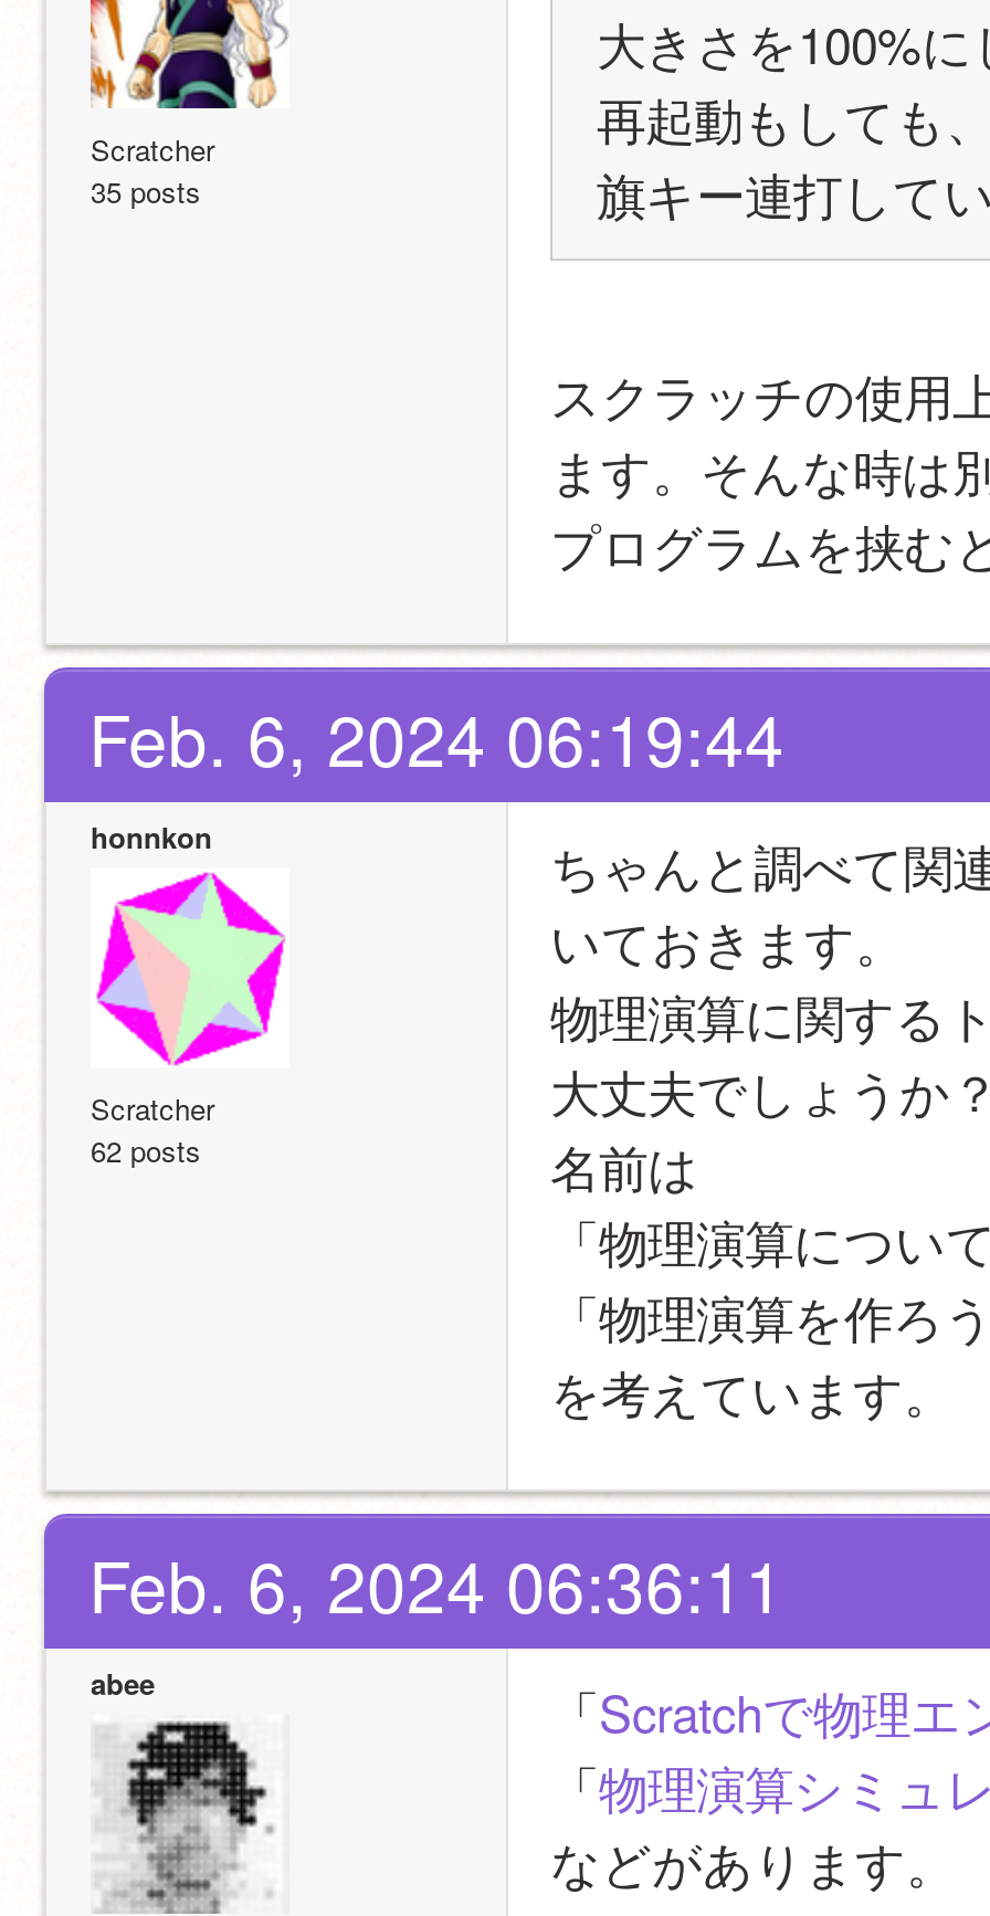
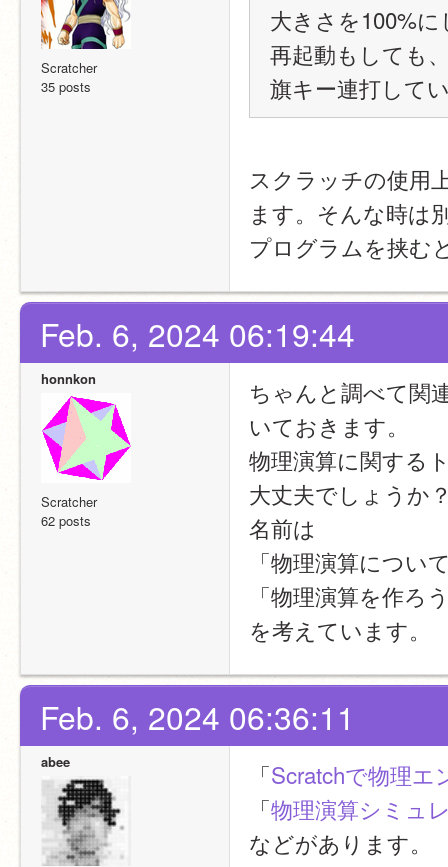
- [image]
+ [image]
